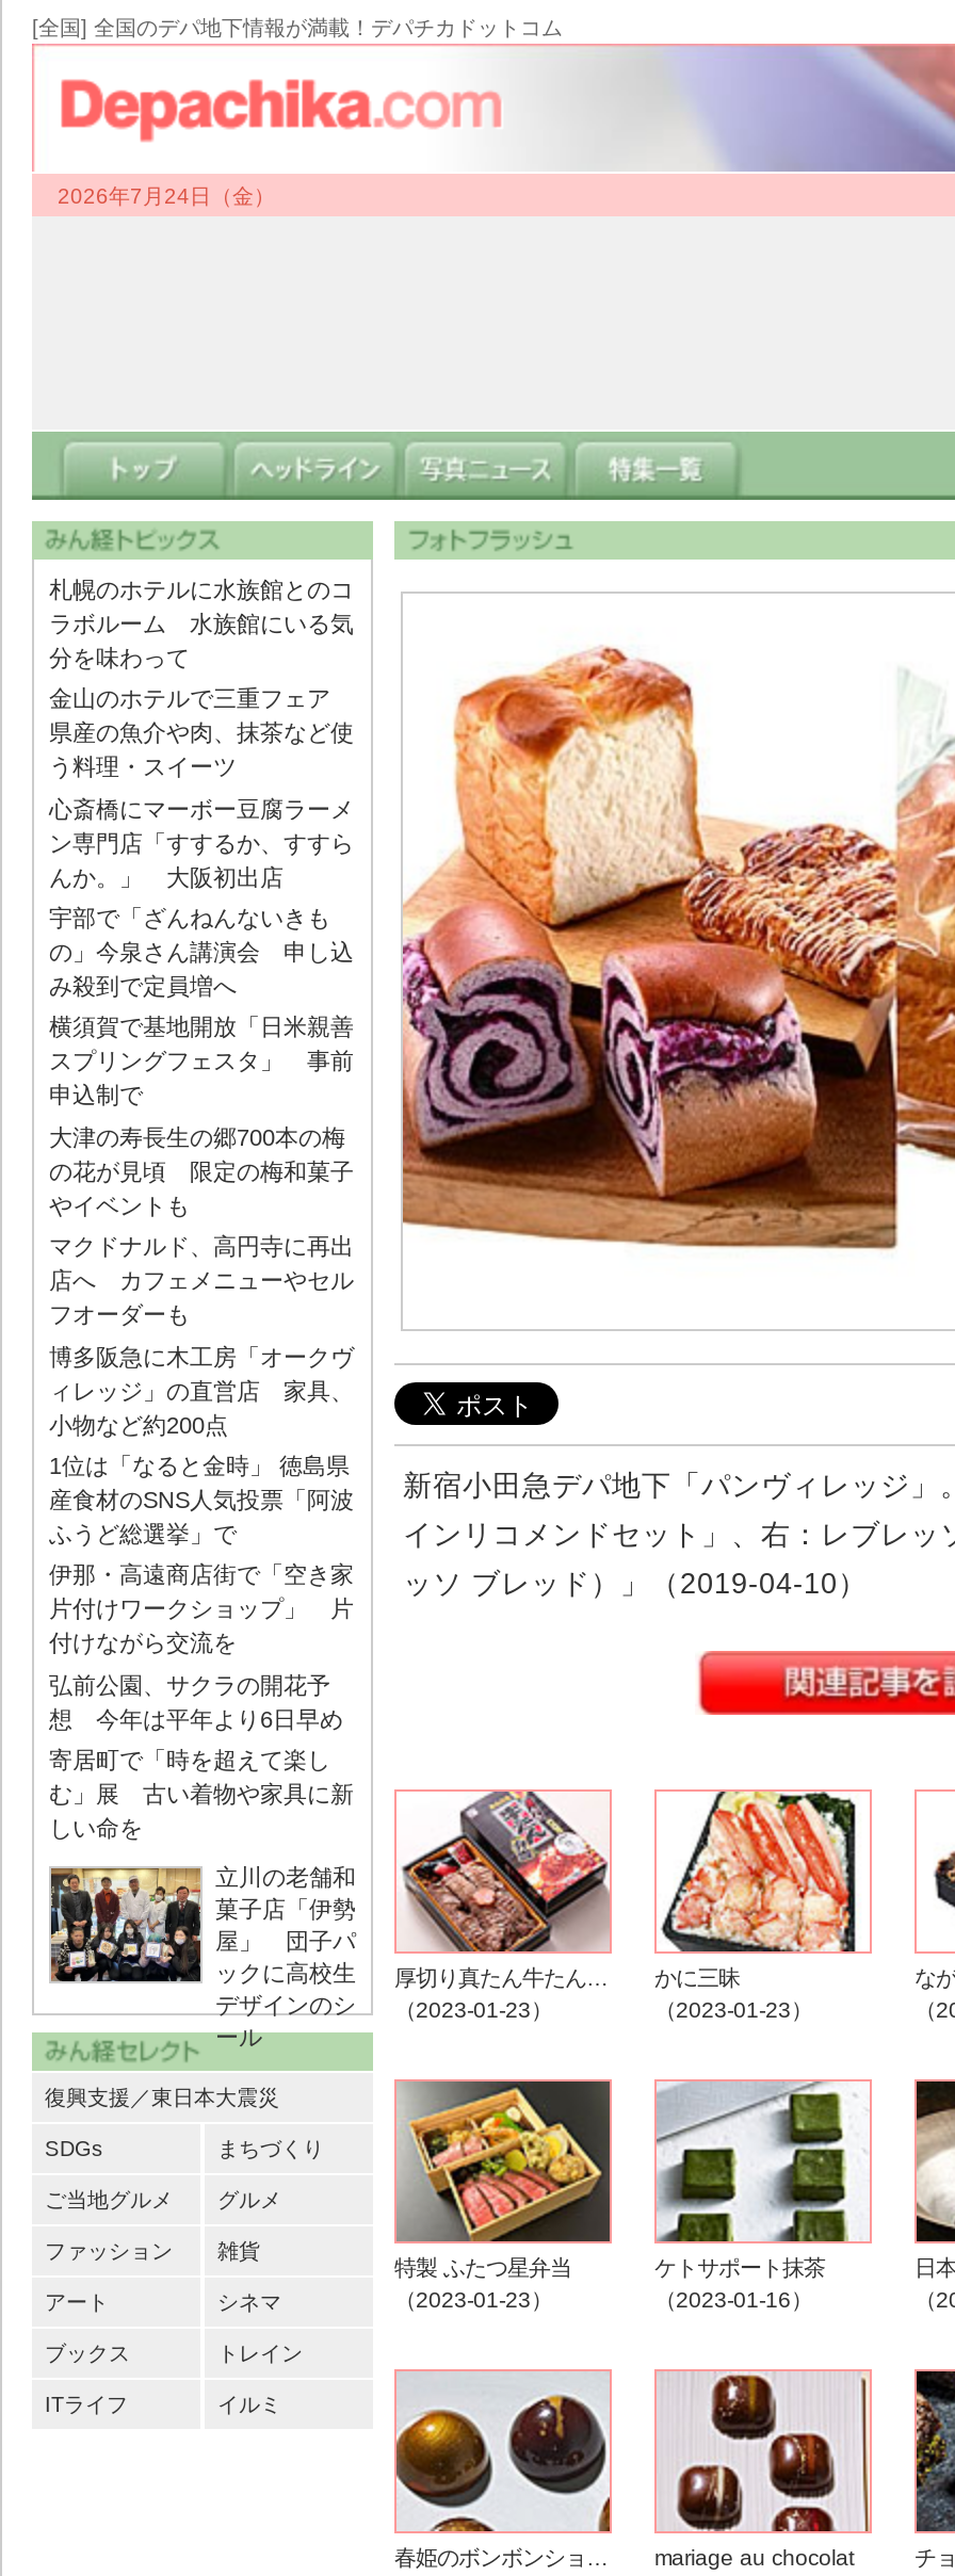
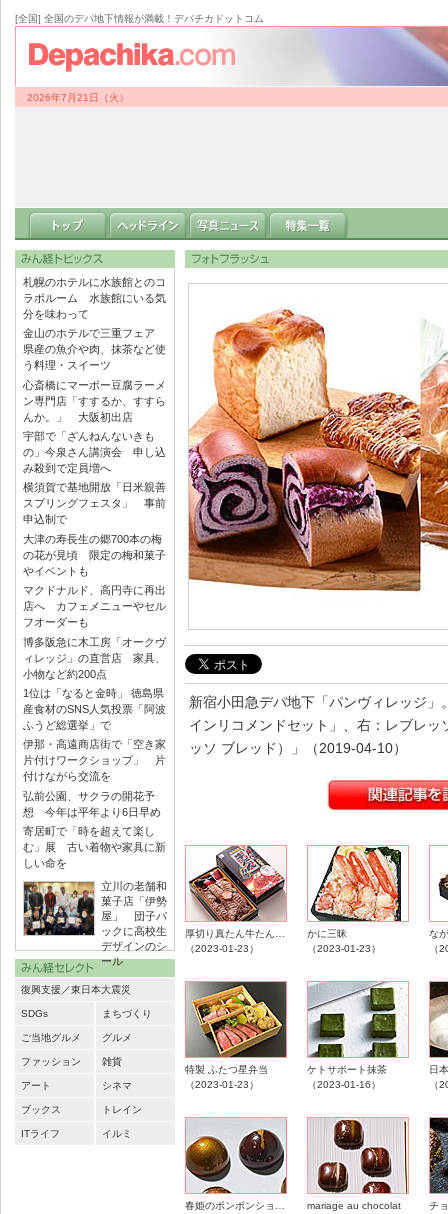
- 2026年7月24日（金）
+ 2026年7月21日（火）
